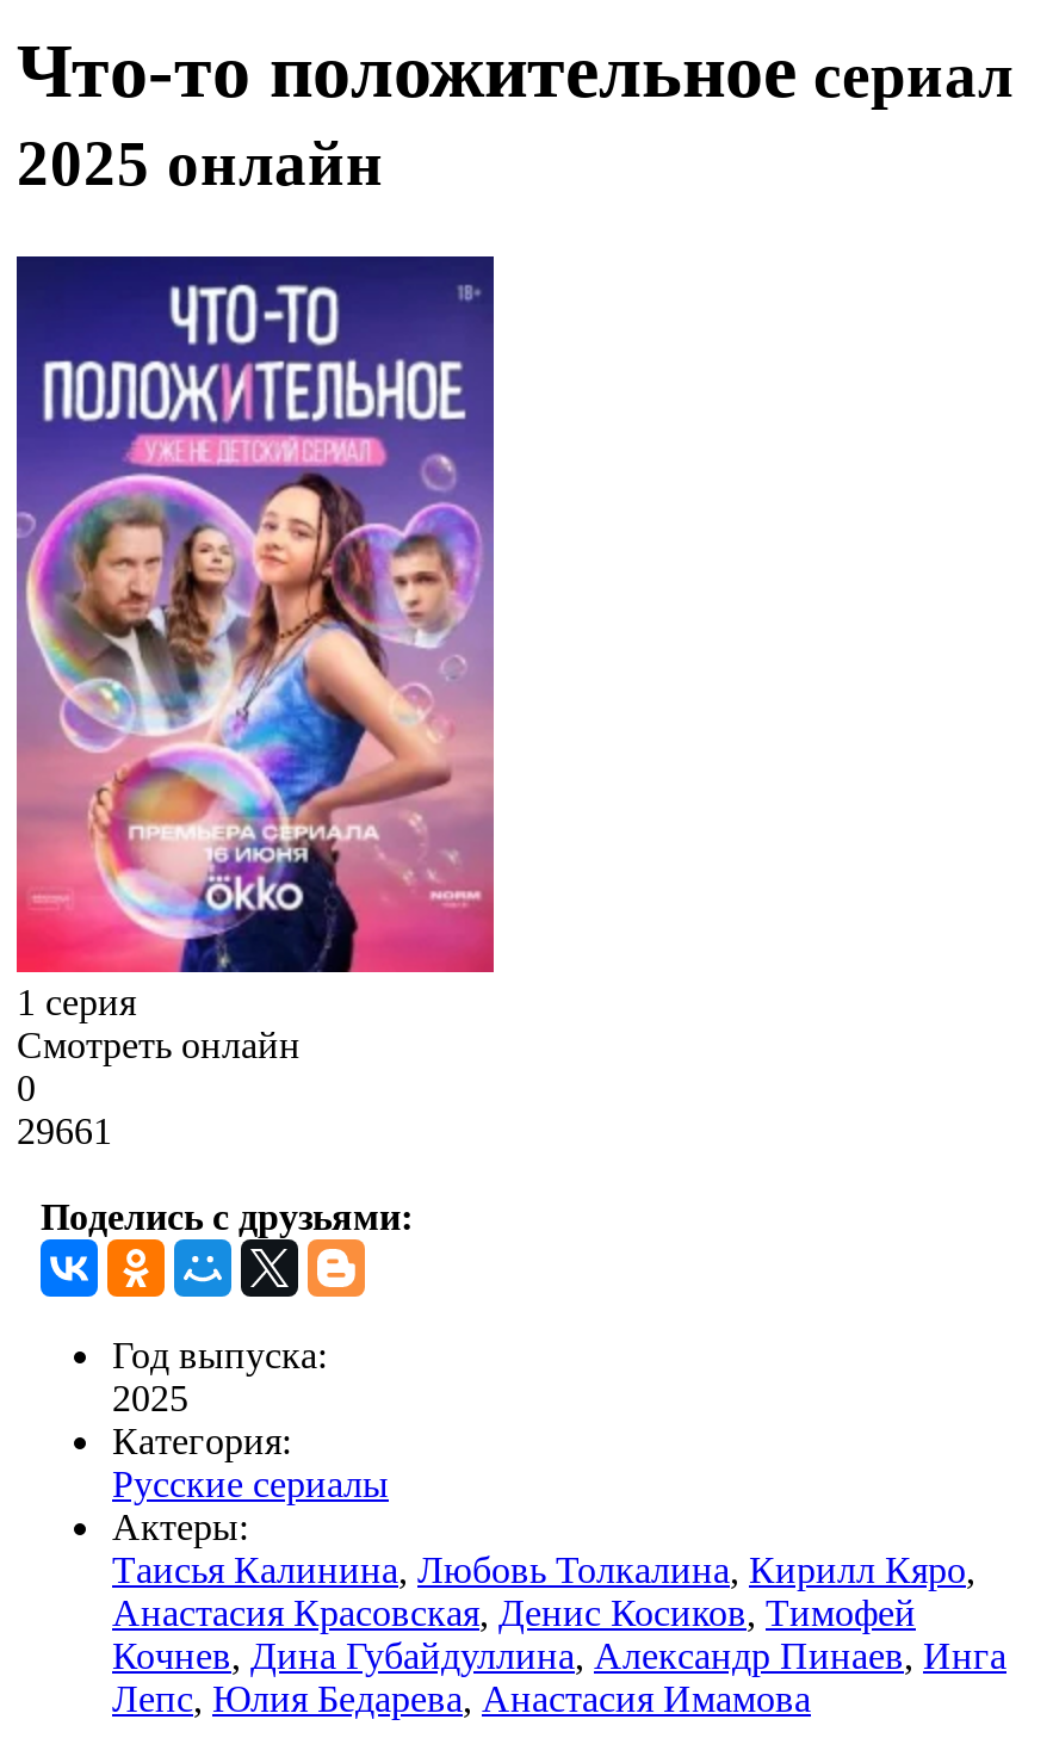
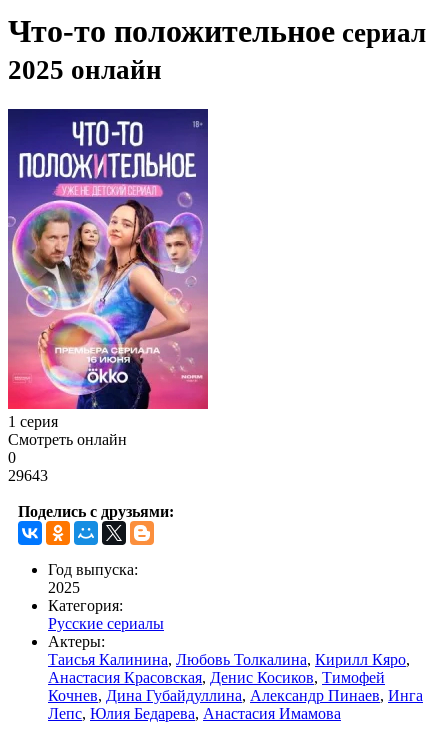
- 29661
+ 29643
